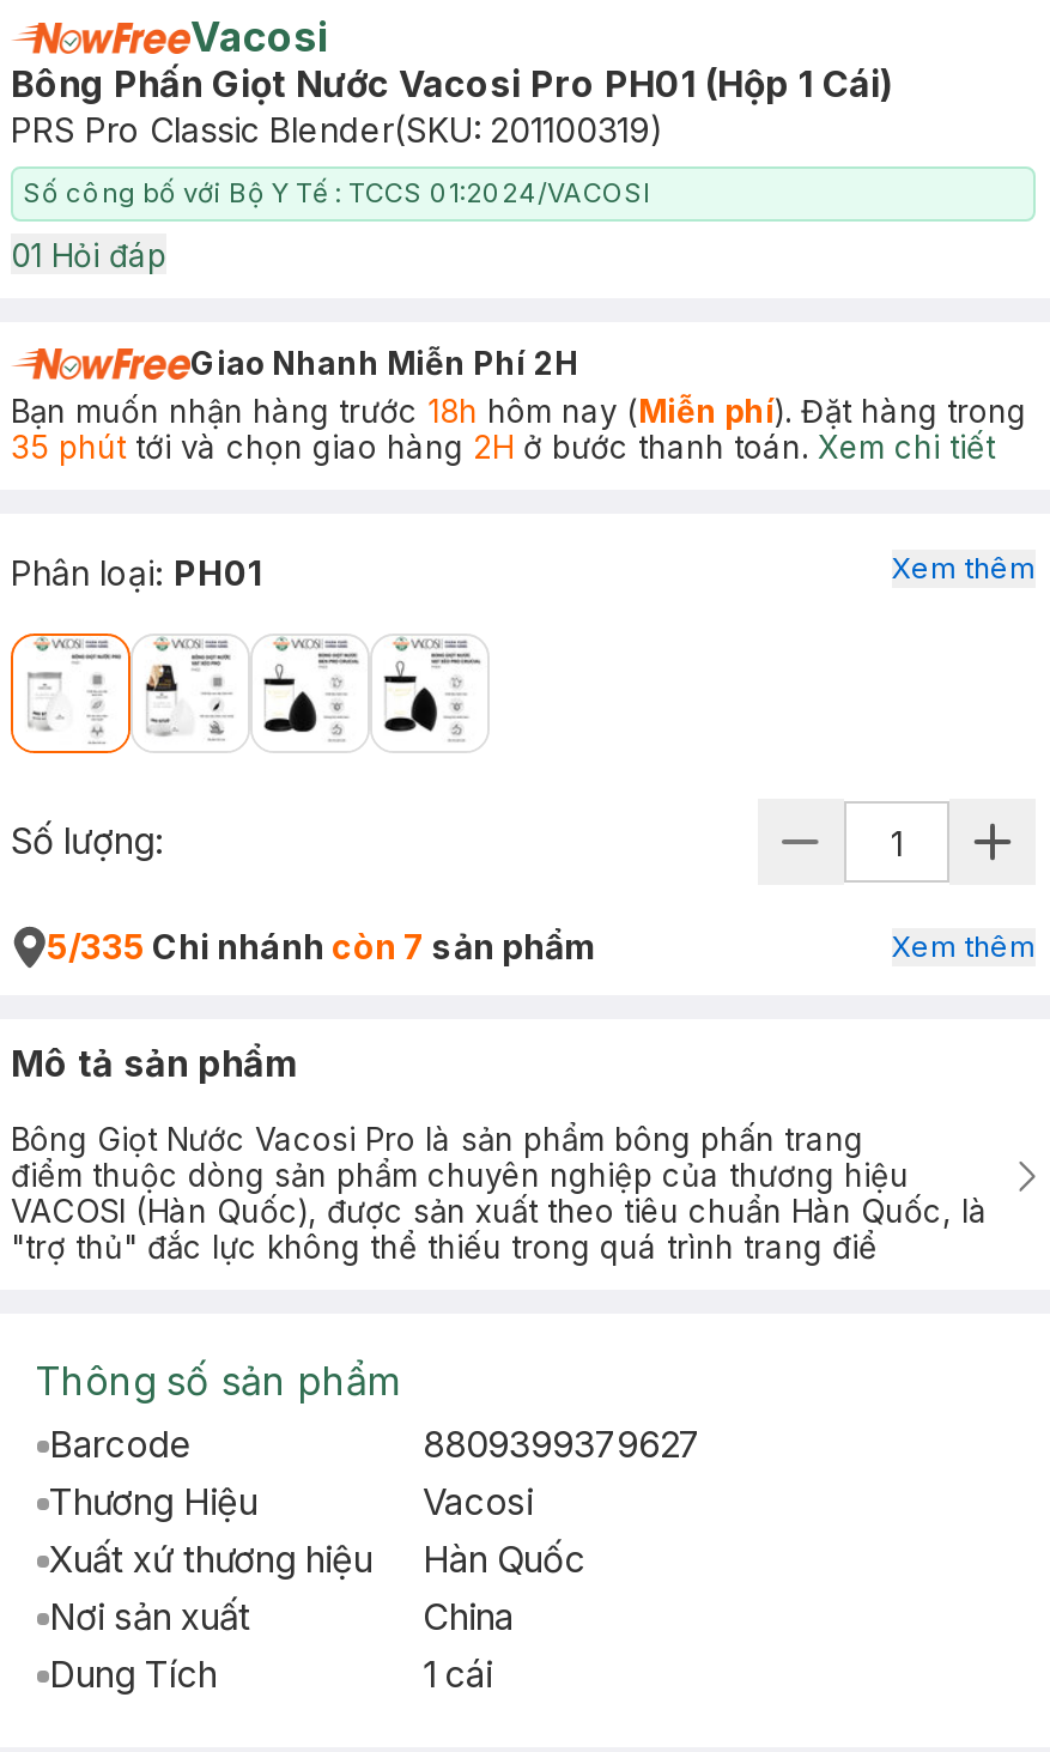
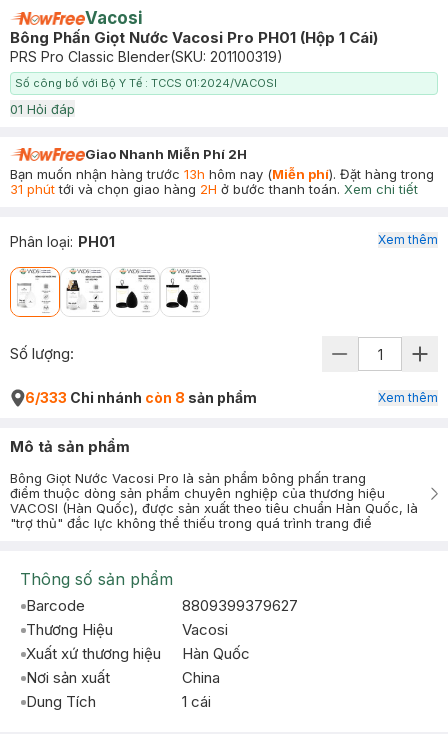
- Bạn muốn nhận hàng trước 18h hôm nay (Miễn phí). Đặt hàng trong
+ Bạn muốn nhận hàng trước 13h hôm nay (Miễn phí). Đặt hàng trong

- 35 phút tới và chọn giao hàng 2H ở bước thanh toán. Xem chi tiết
+ 31 phút tới và chọn giao hàng 2H ở bước thanh toán. Xem chi tiết

- 5/335 Chi nhánh còn 7 sản phẩm
+ 6/333 Chi nhánh còn 8 sản phẩm
